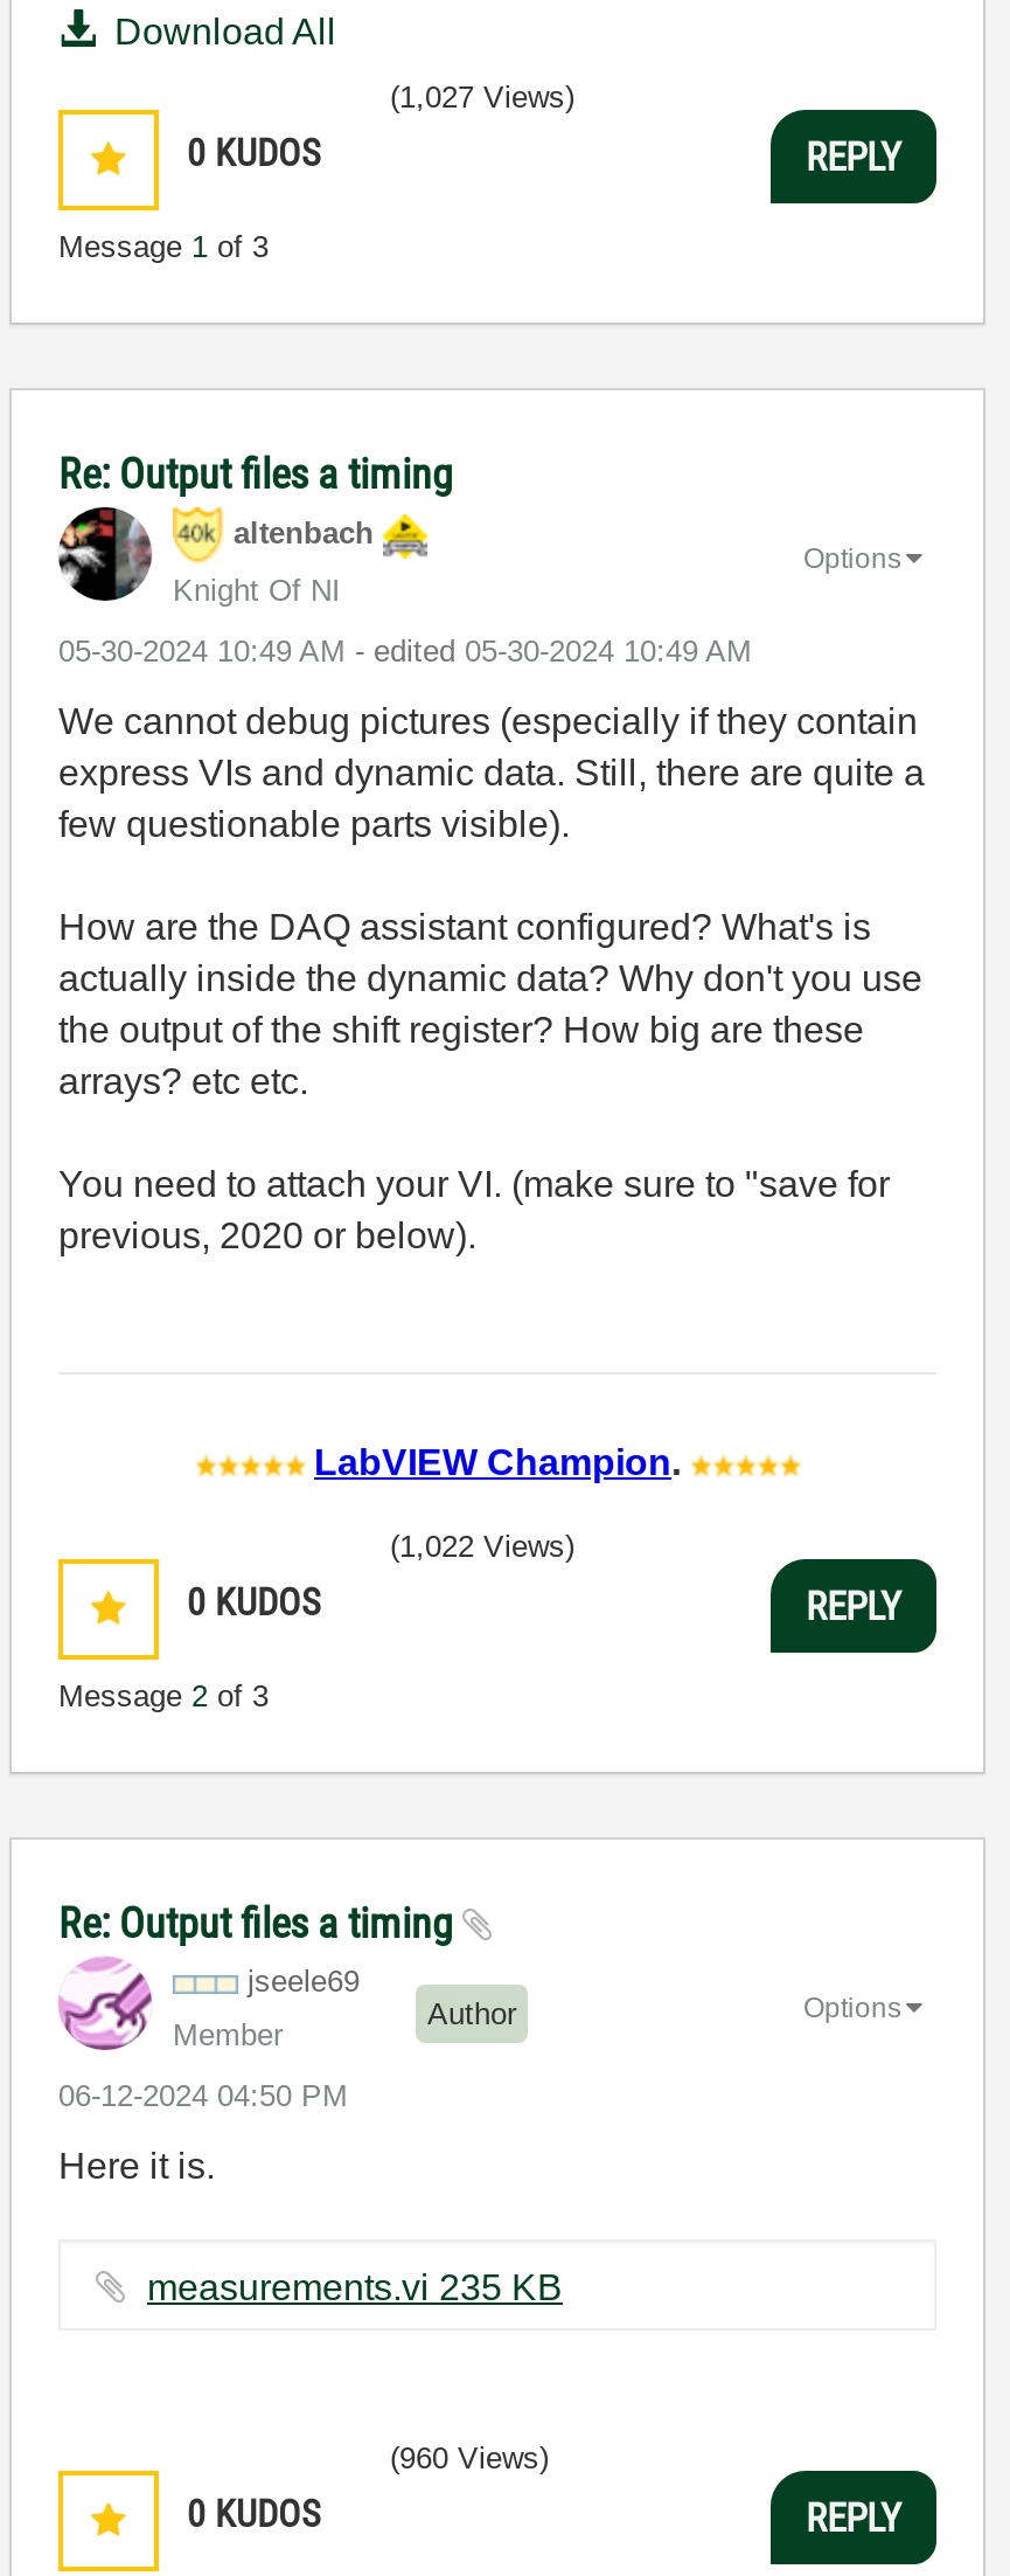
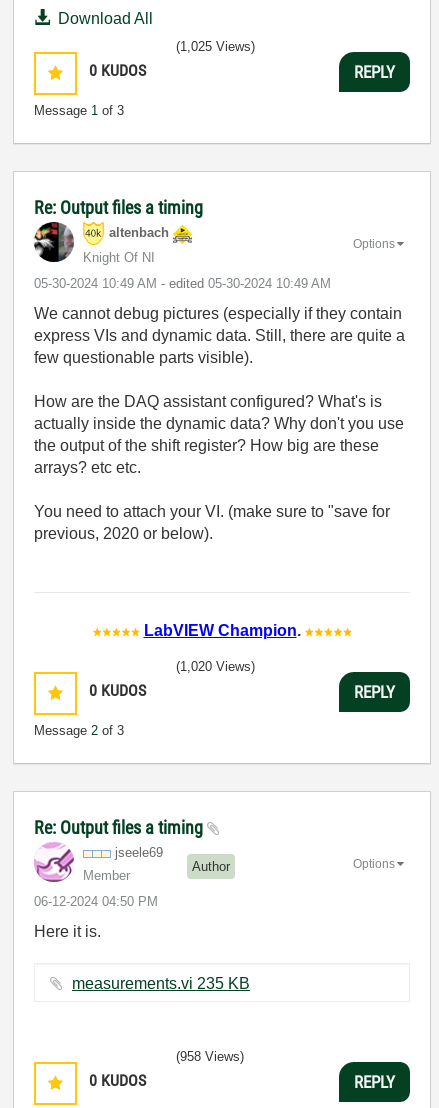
- (1,027 Views)
+ (1,025 Views)

- (1,022 Views)
+ (1,020 Views)

- (960 Views)
+ (958 Views)
